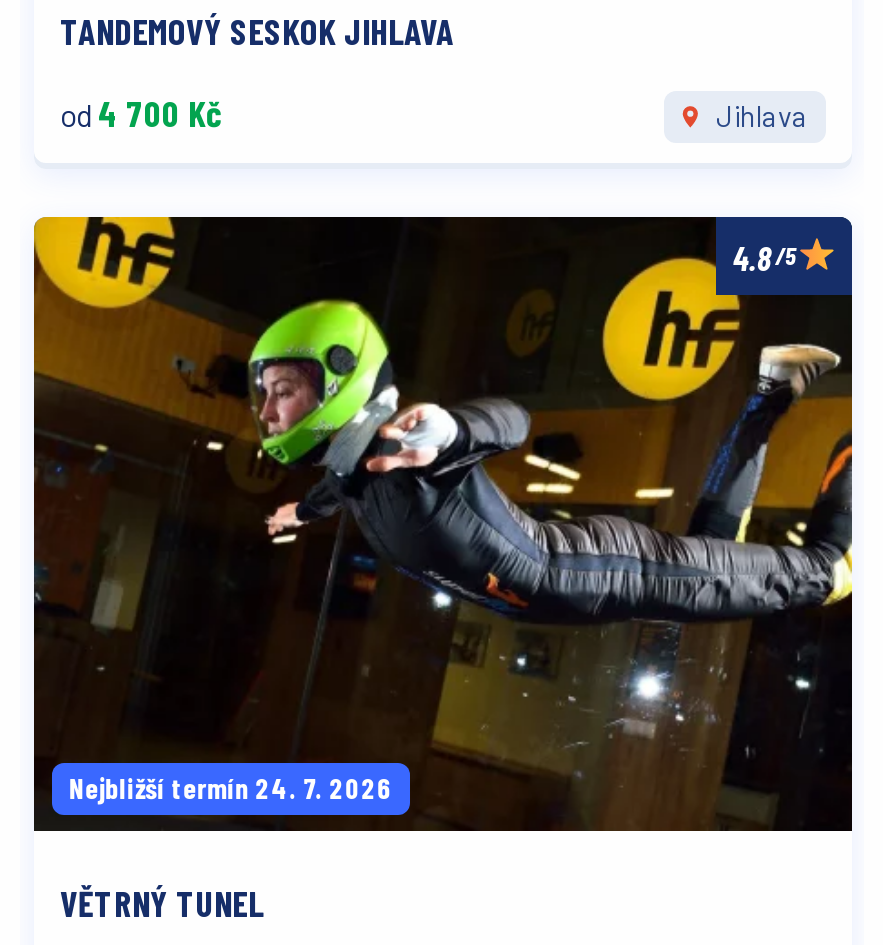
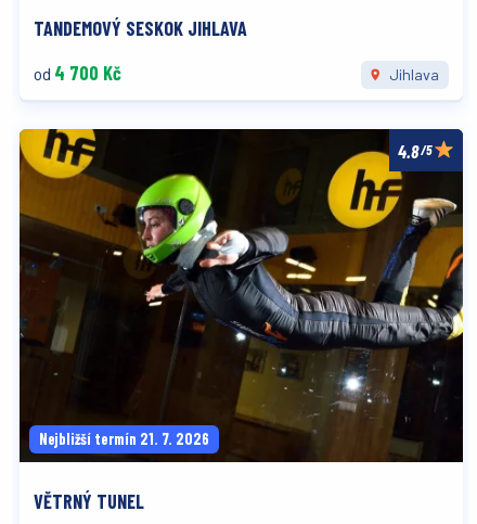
- Nejbližší termín 24. 7. 2026
+ Nejbližší termín 21. 7. 2026
